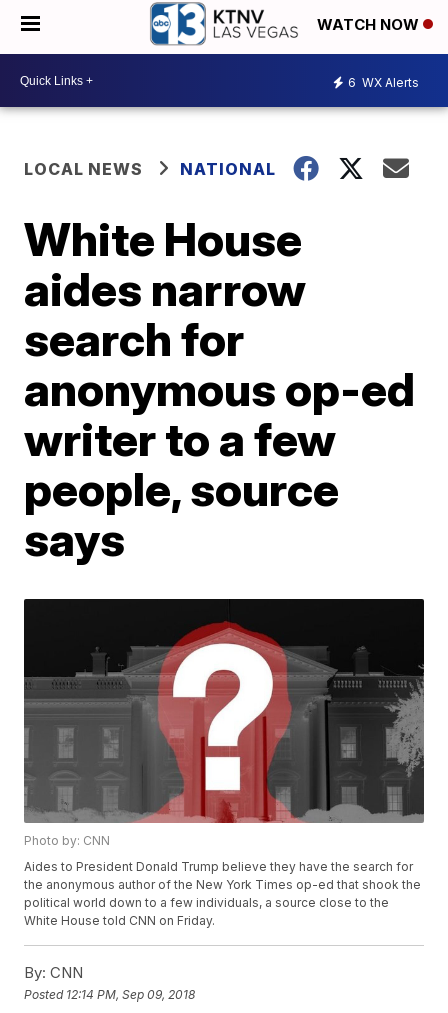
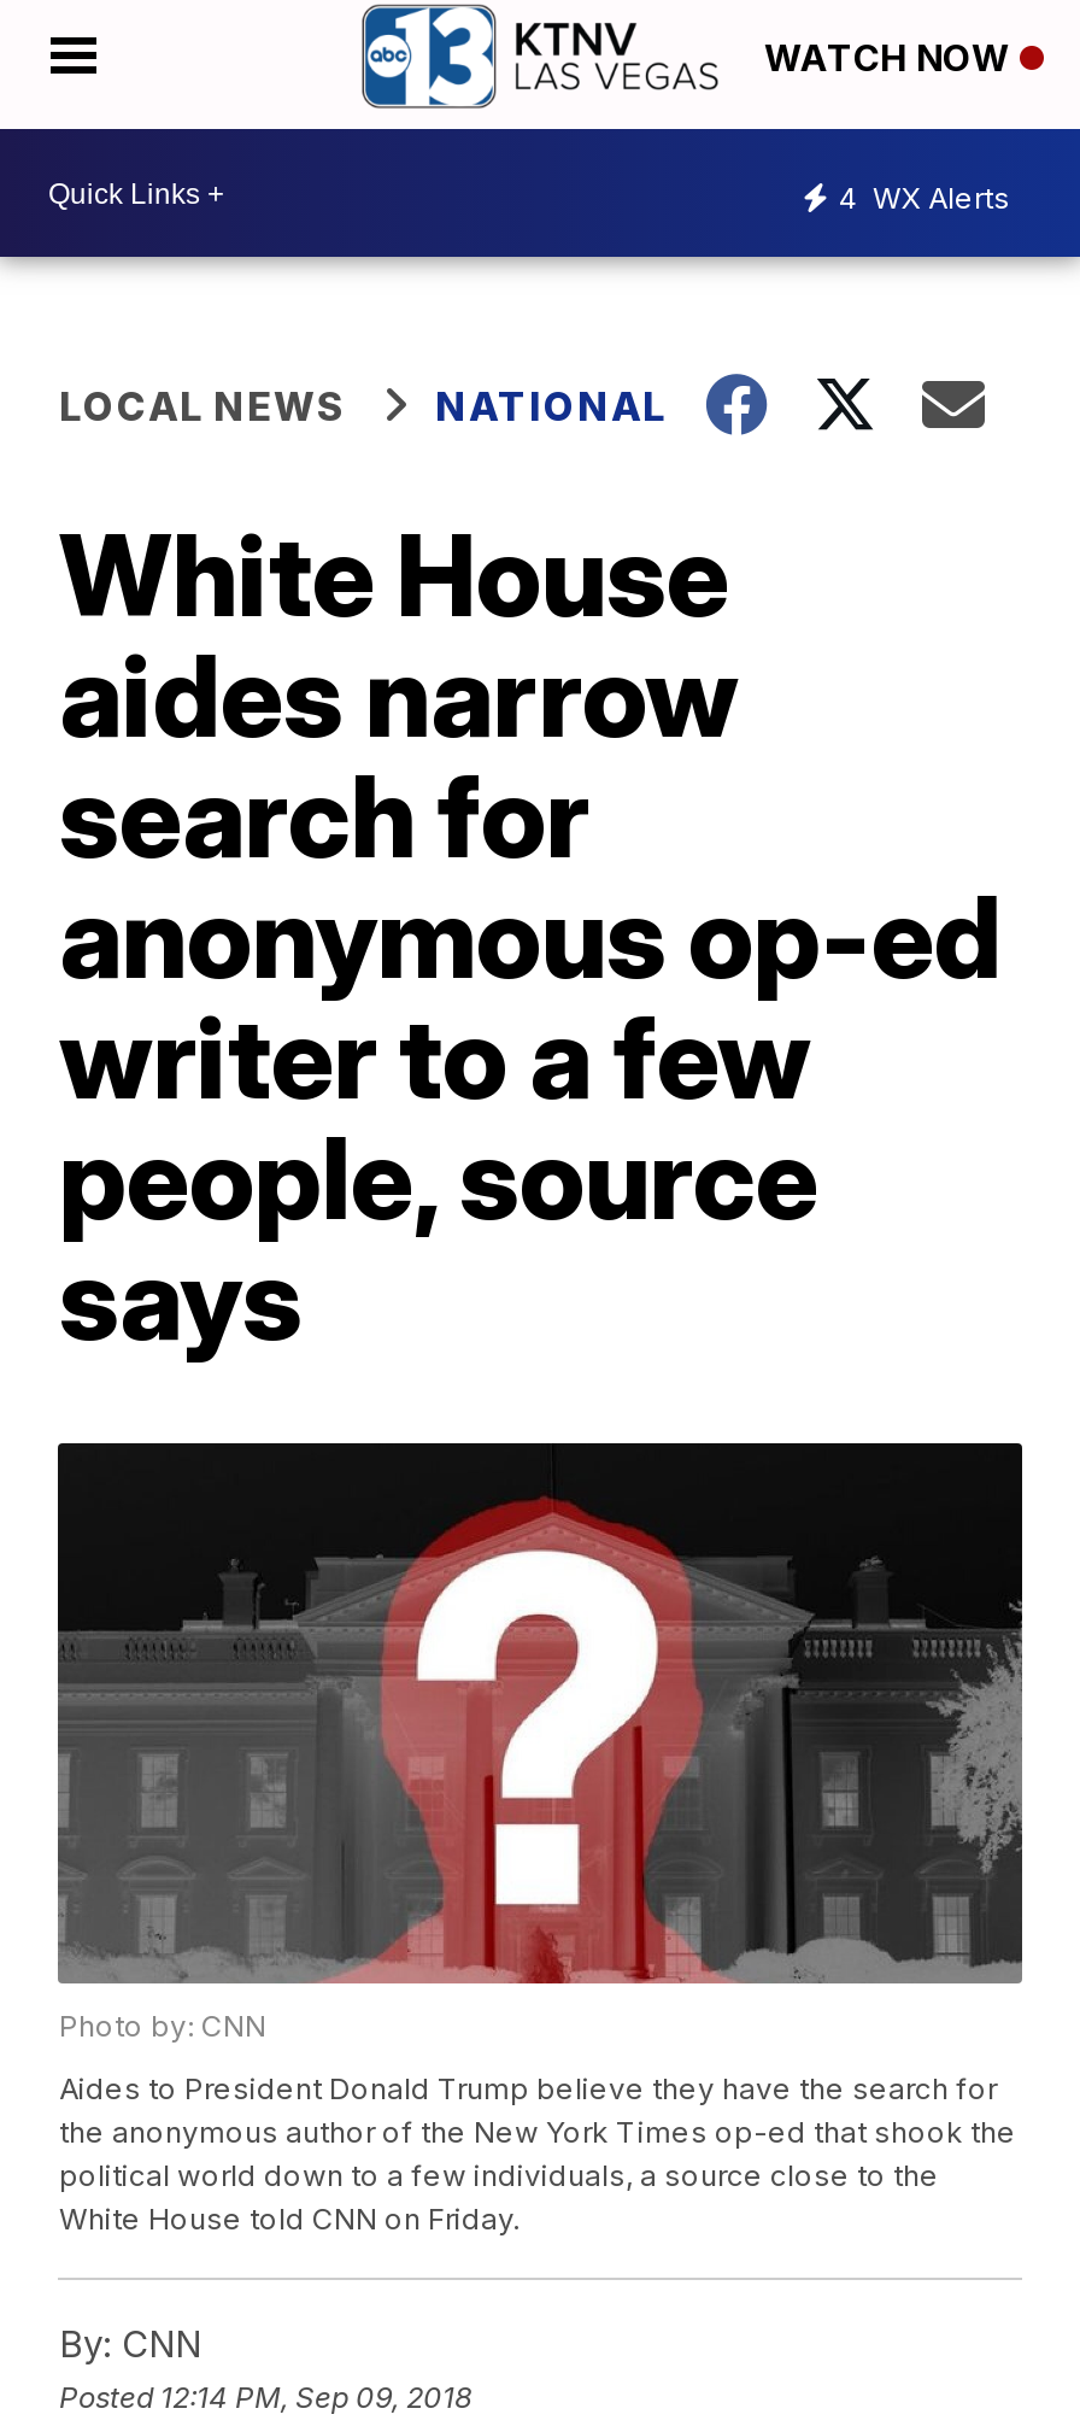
- 6 WX Alerts
+ 4 WX Alerts
